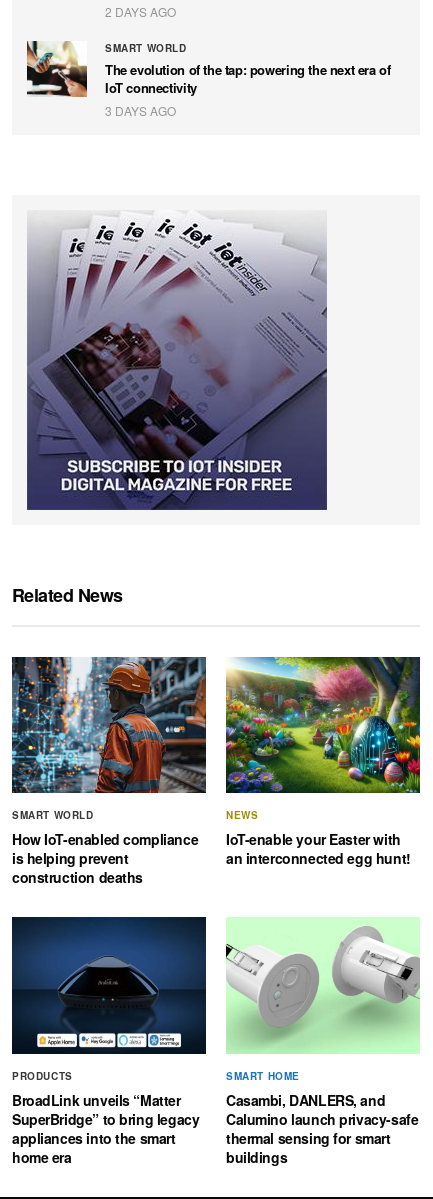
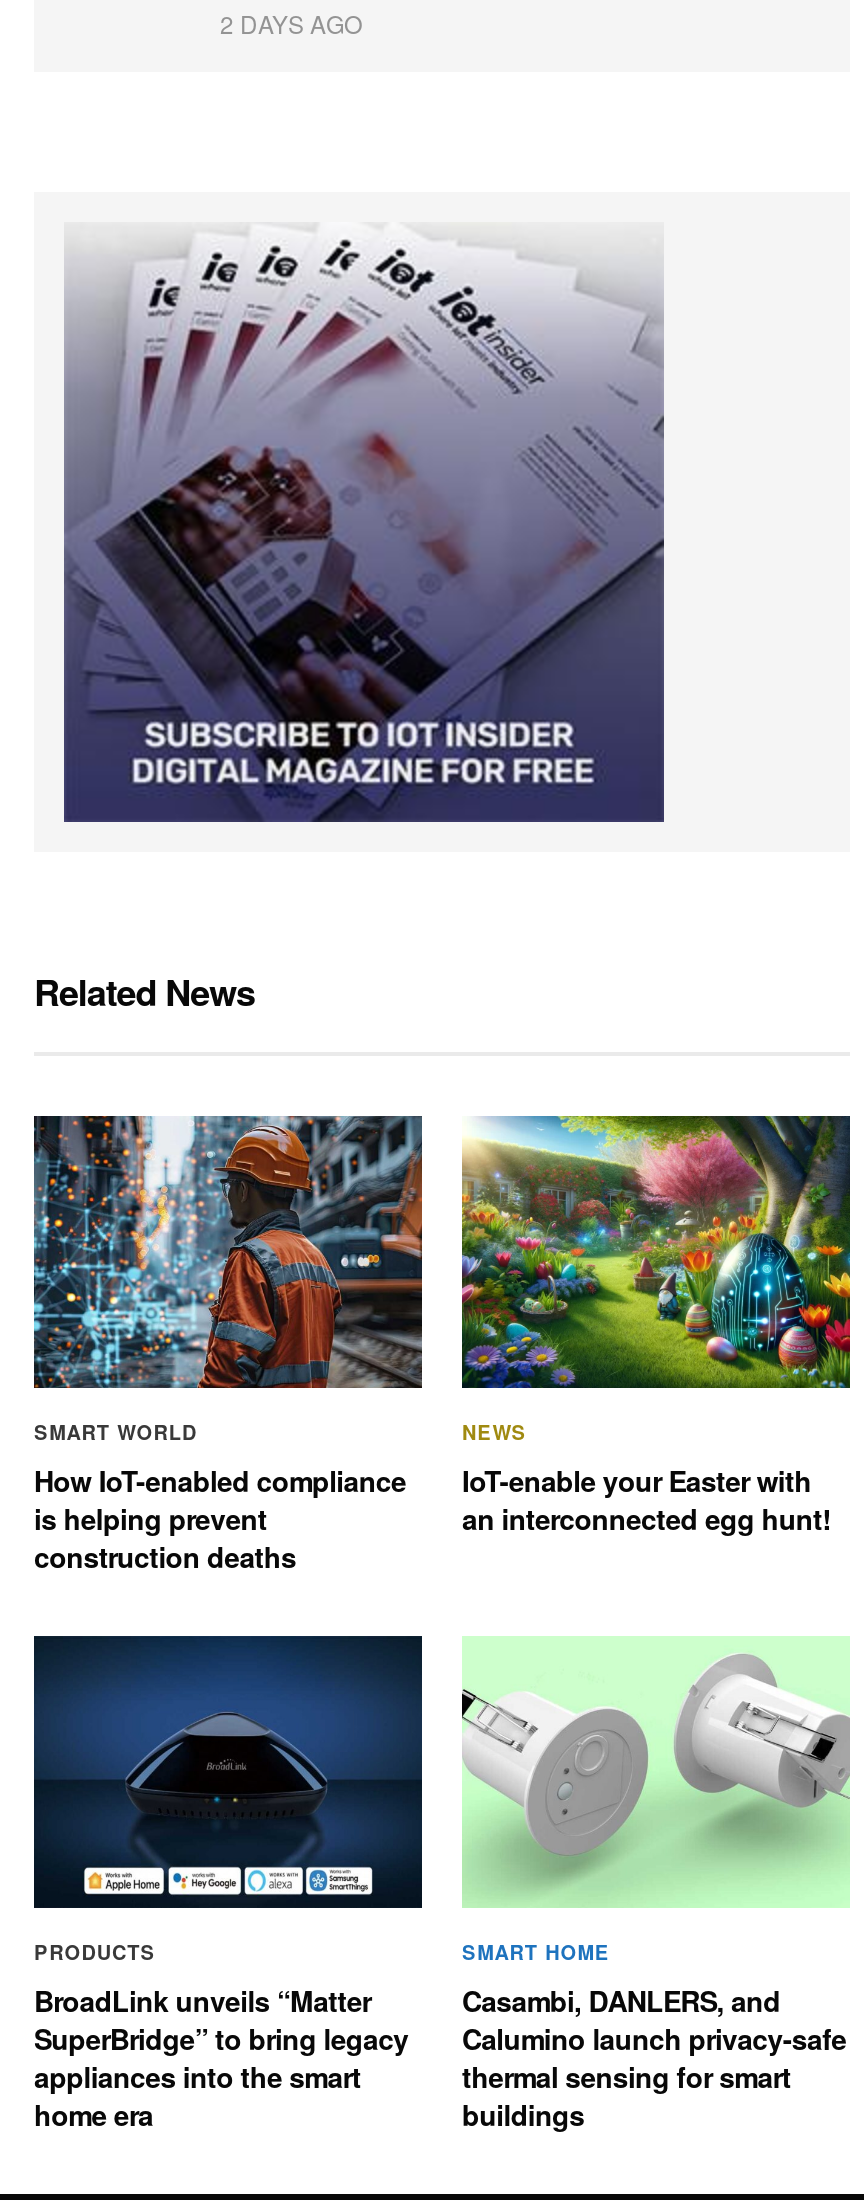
- [image]
- SMART WORLD
- The evolution of the tap: powering the next era of
- IoT connectivity
- 3 DAYS AGO
